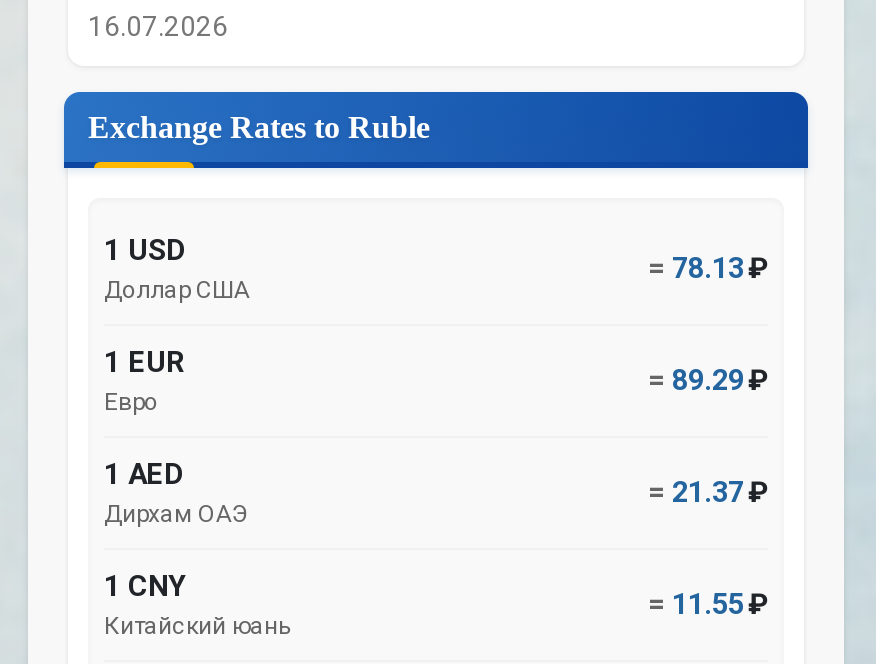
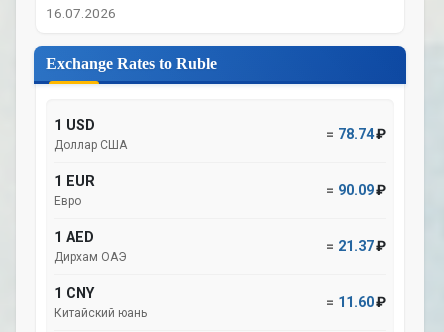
- = 78.13 ₽
+ = 78.74 ₽

- = 89.29 ₽
+ = 90.09 ₽

- = 11.55 ₽
+ = 11.60 ₽
